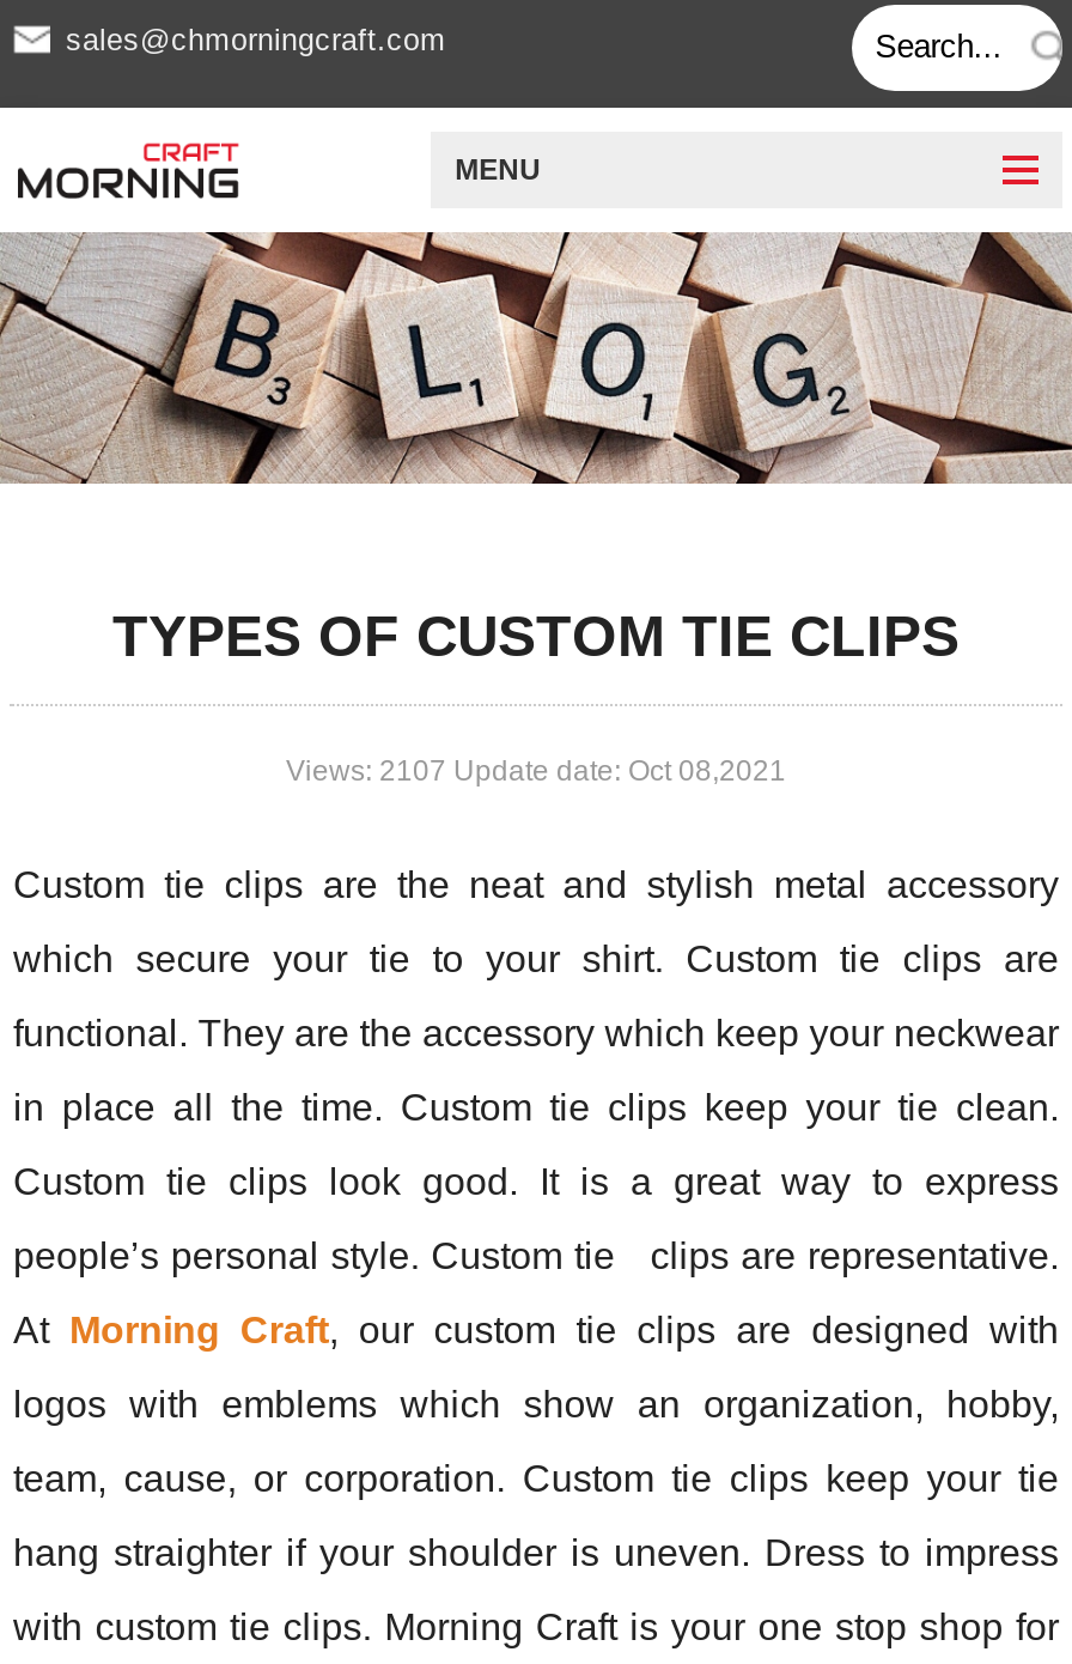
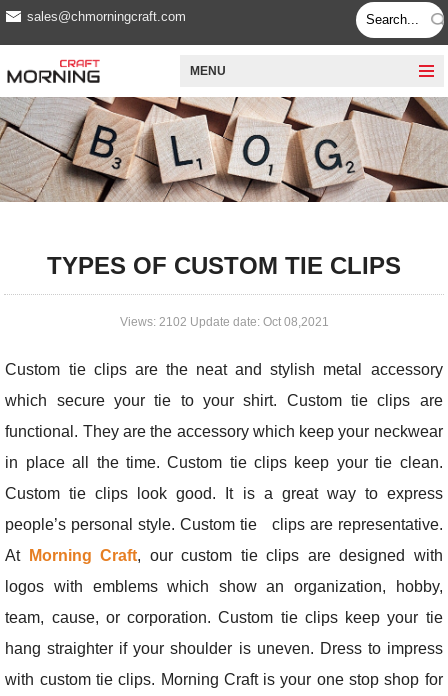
- Views: 2107 Update date: Oct 08,2021
+ Views: 2102 Update date: Oct 08,2021
